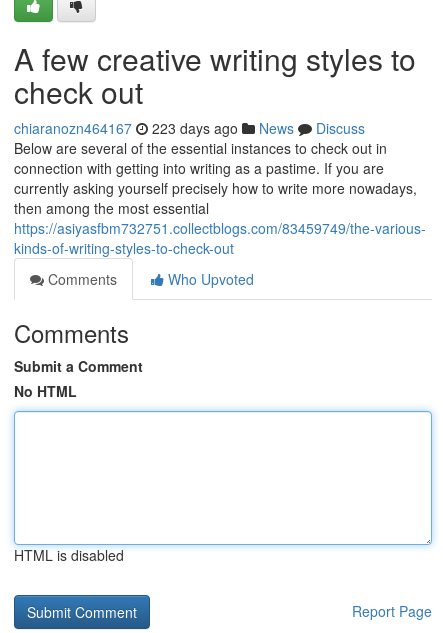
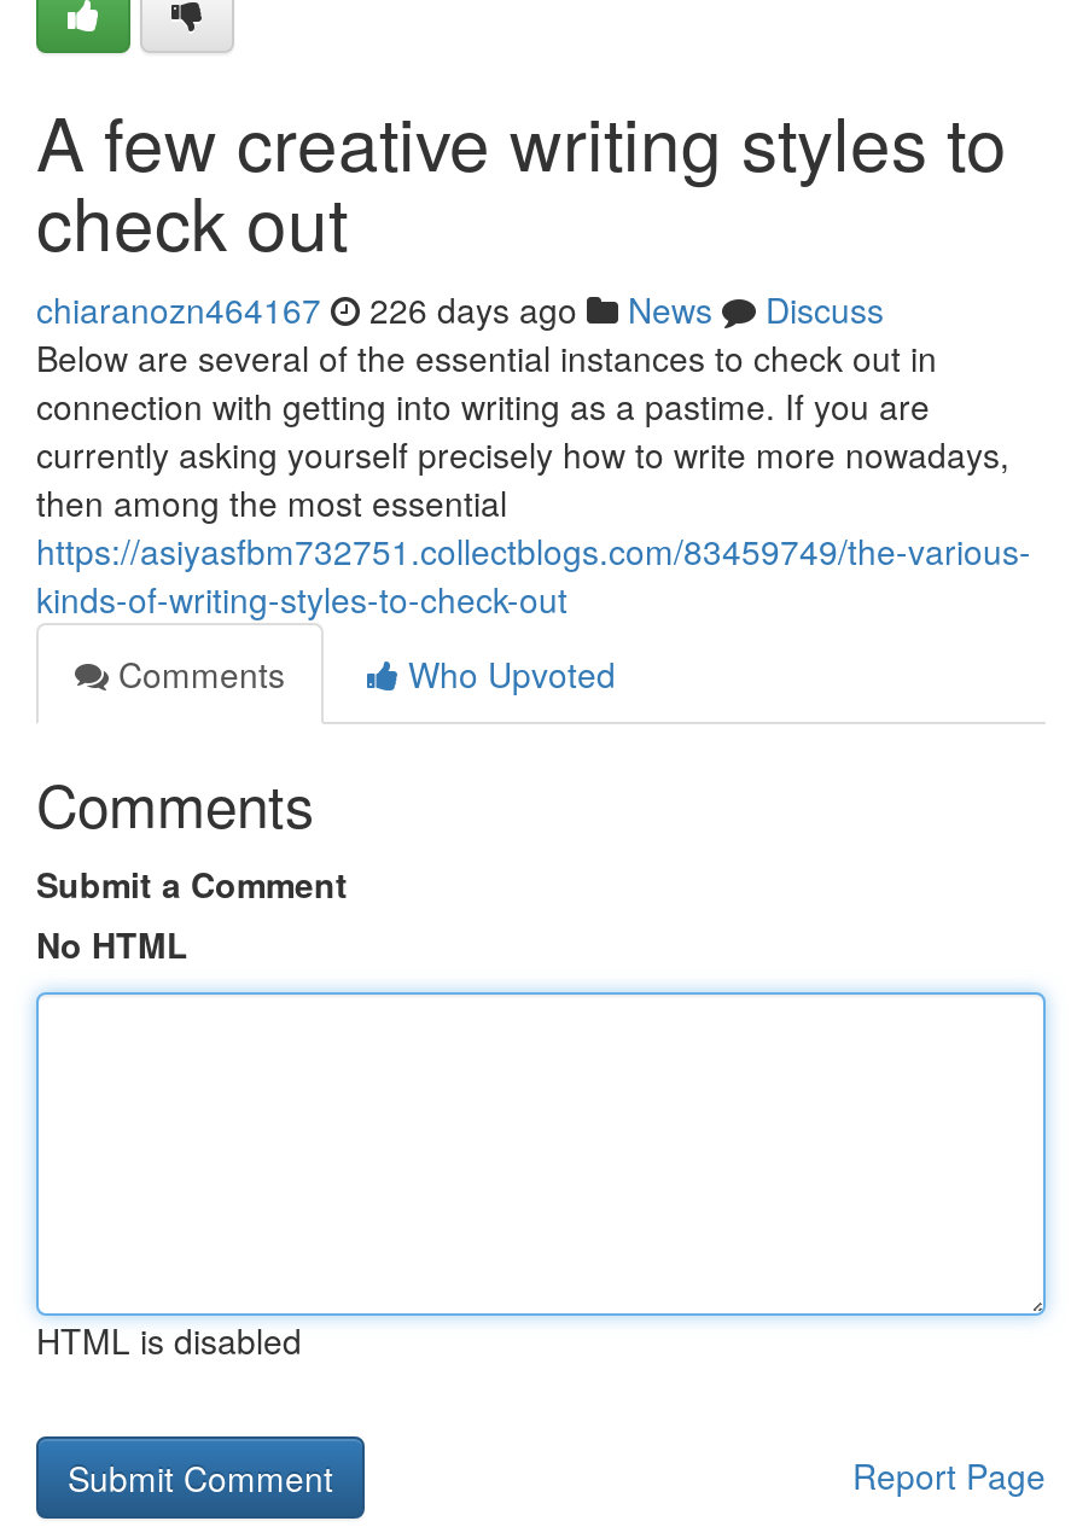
- chiaranozn464167 223 days ago News Discuss
+ chiaranozn464167 226 days ago News Discuss
